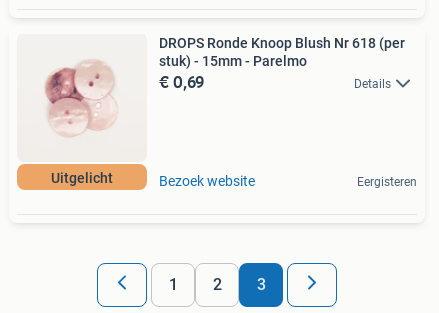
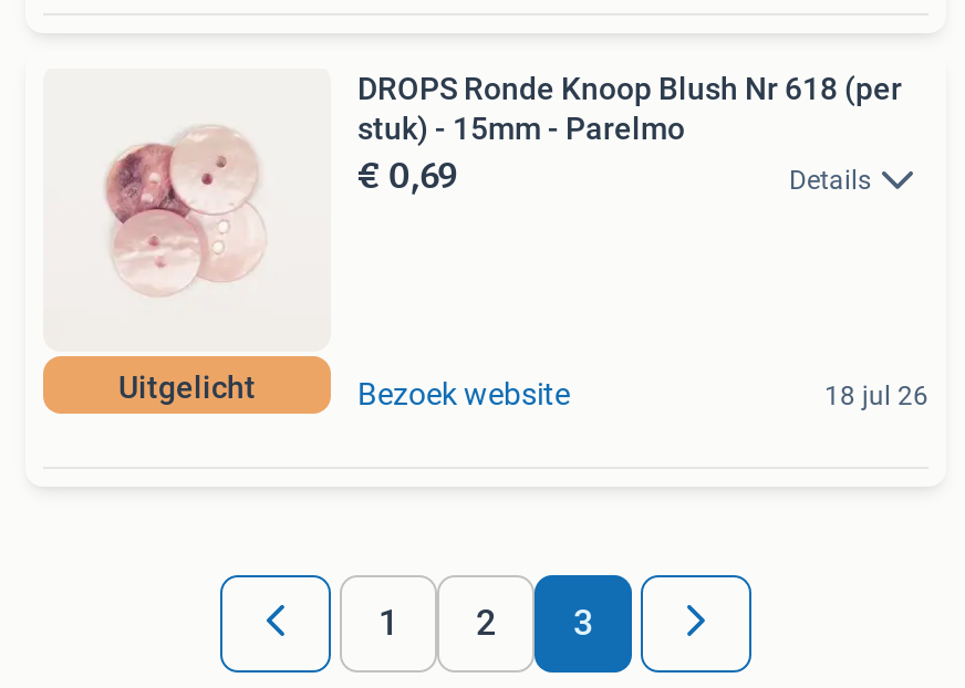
- Eergisteren
+ 18 jul 26
